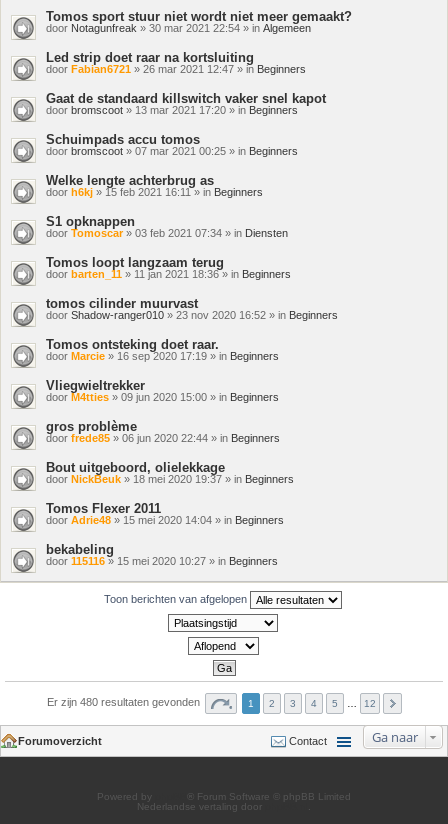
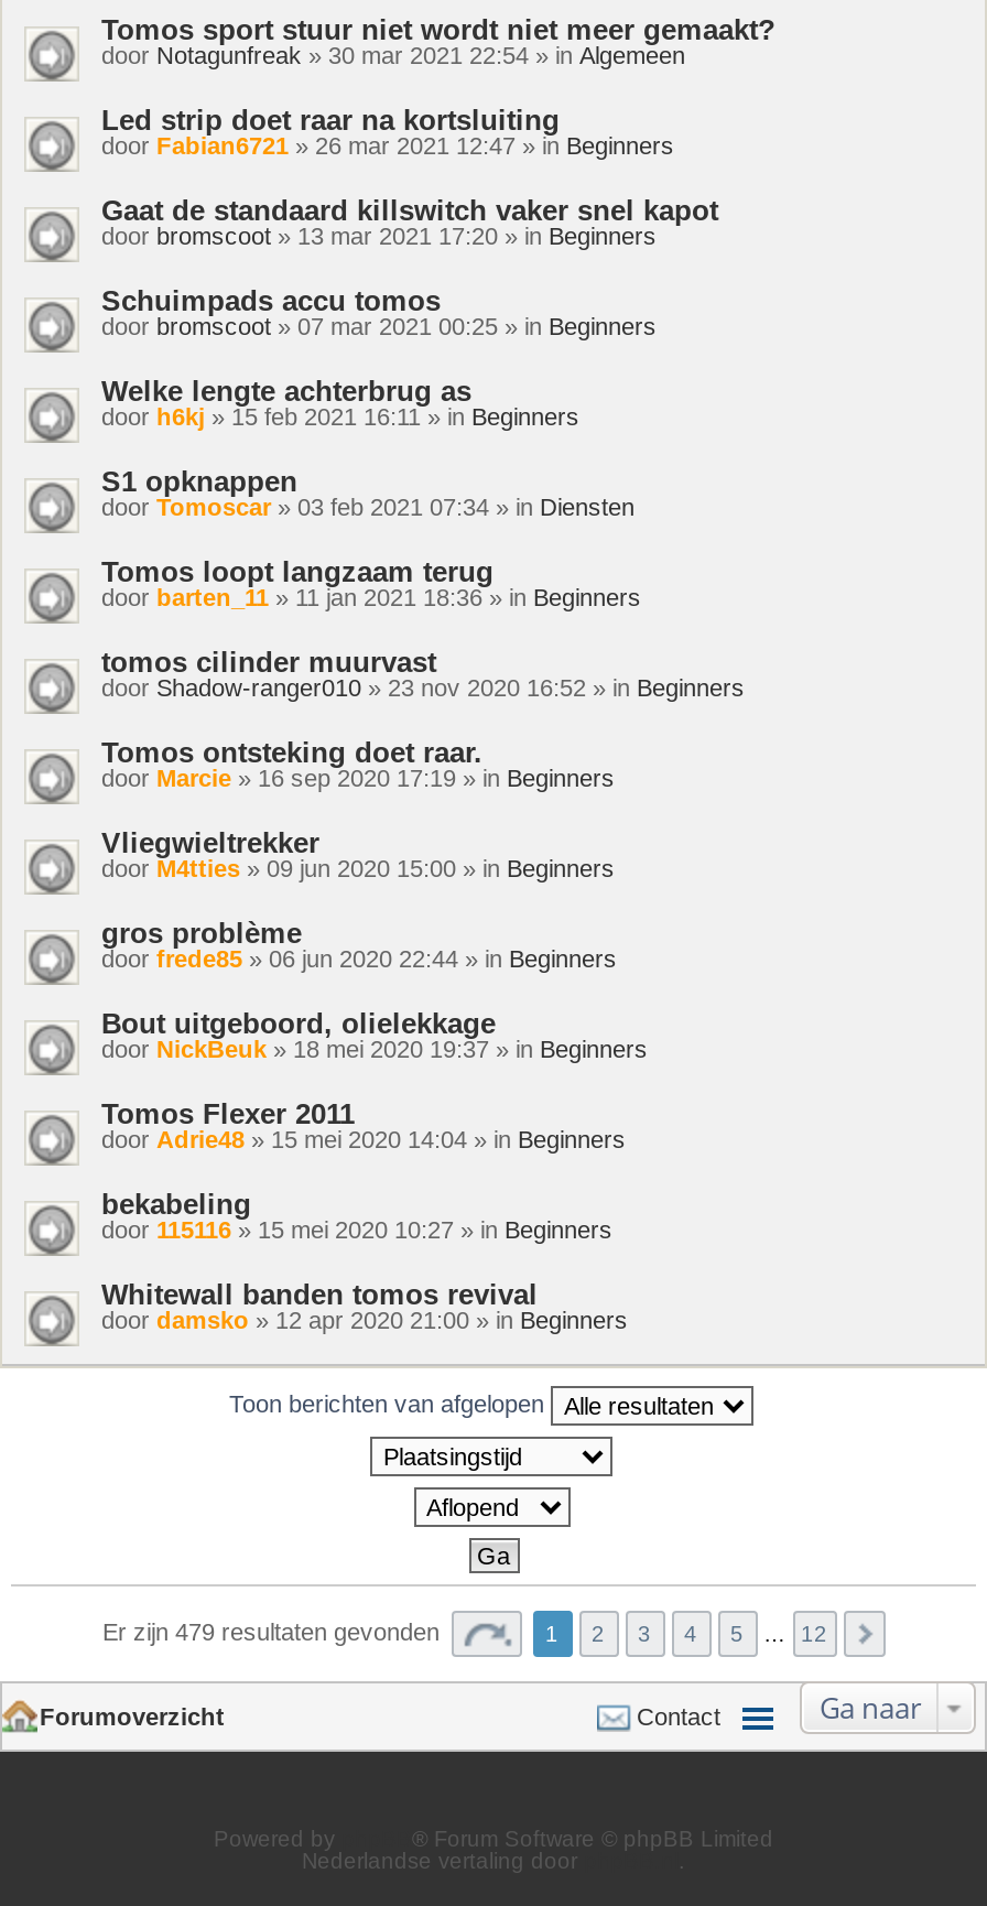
+ Whitewall banden tomos revival
+ door damsko» 12 apr 2020 21:00 » inBeginners

- Er zijn 480 resultaten gevonden
+ Er zijn 479 resultaten gevonden
